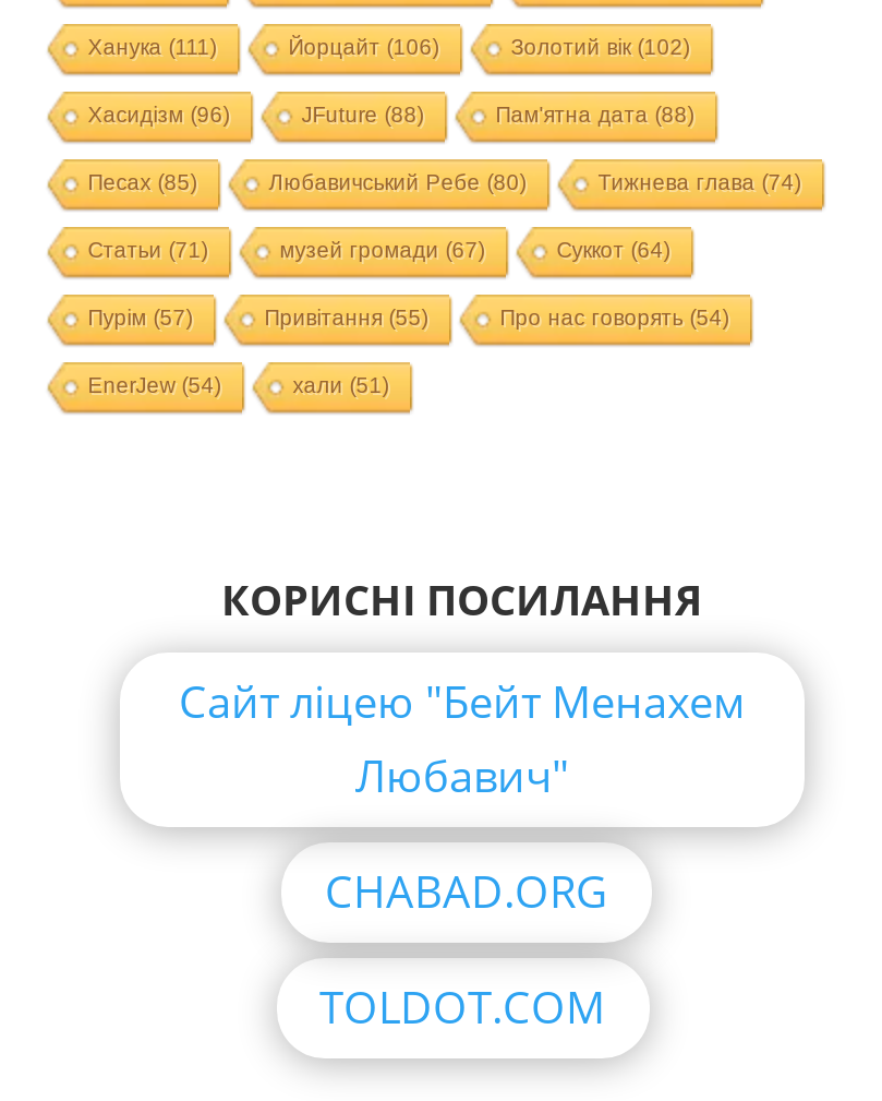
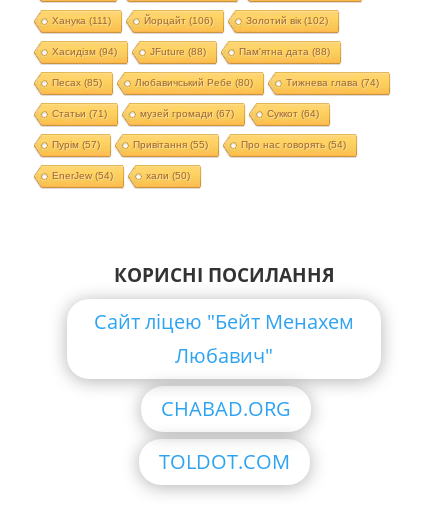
- Хасидізм (96)
+ Хасидізм (94)

- хали (51)
+ хали (50)
